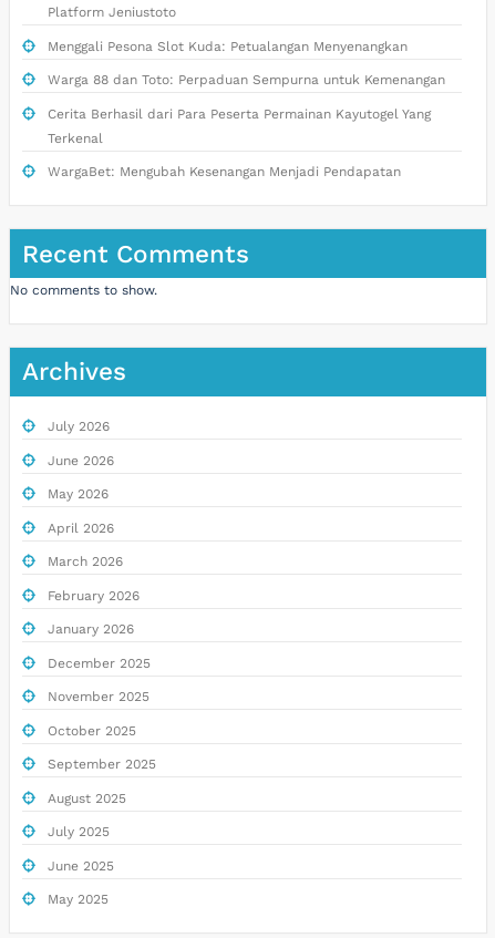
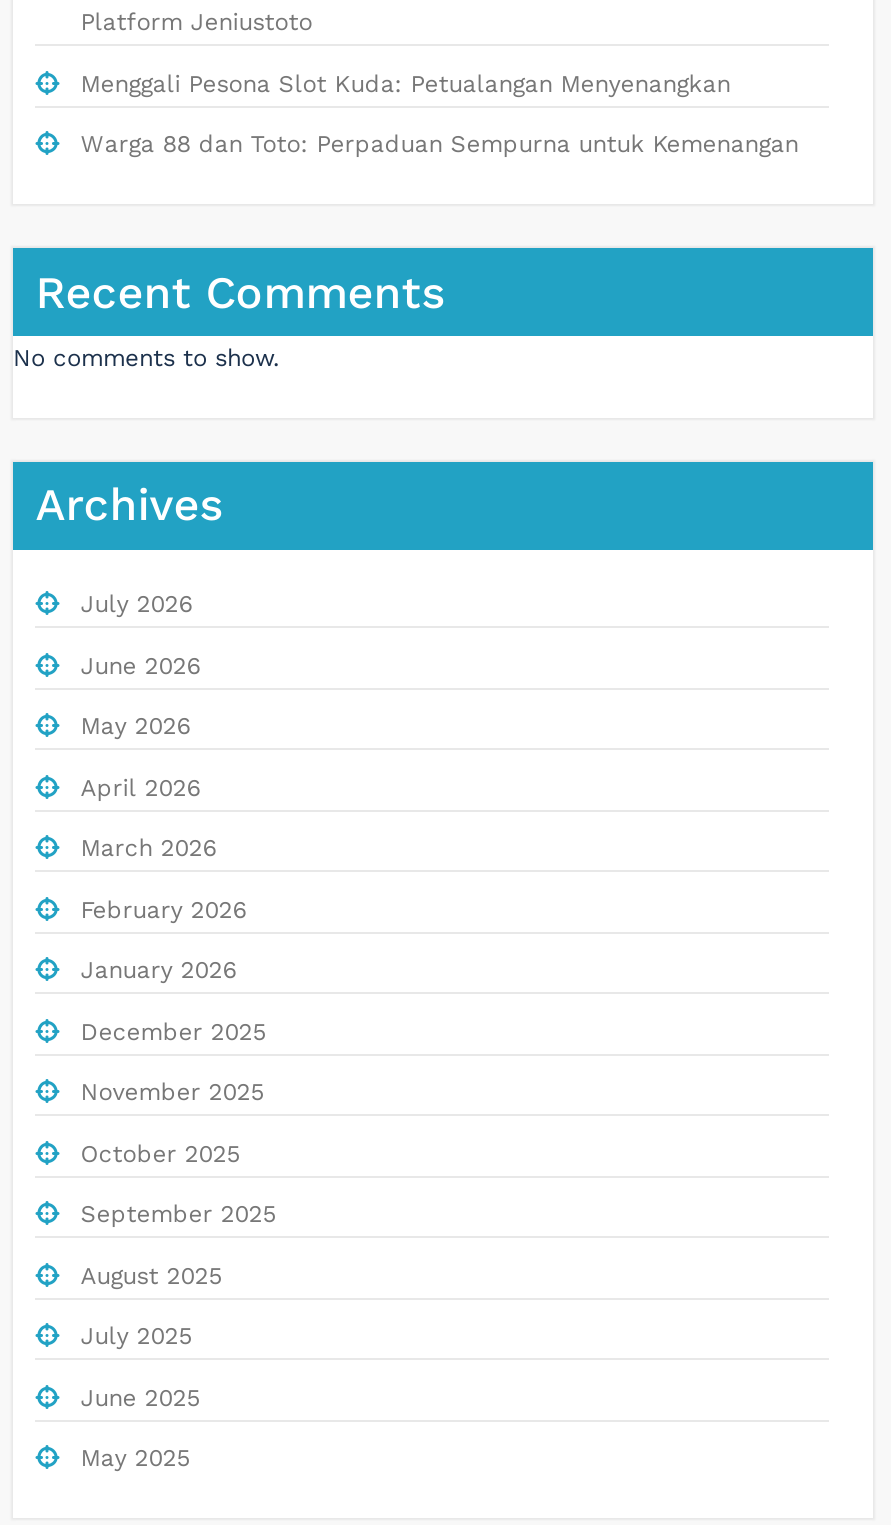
- Cerita Berhasil dari Para Peserta Permainan Kayutogel Yang
- Terkenal
- WargaBet: Mengubah Kesenangan Menjadi Pendapatan
